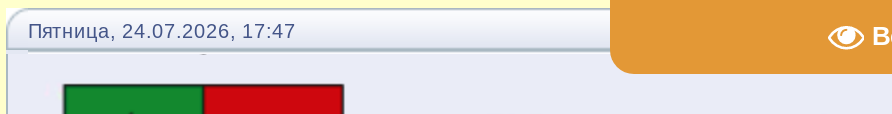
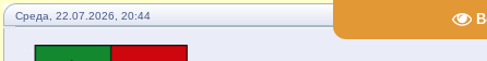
- Пятница, 24.07.2026, 17:47
+ Среда, 22.07.2026, 20:44
